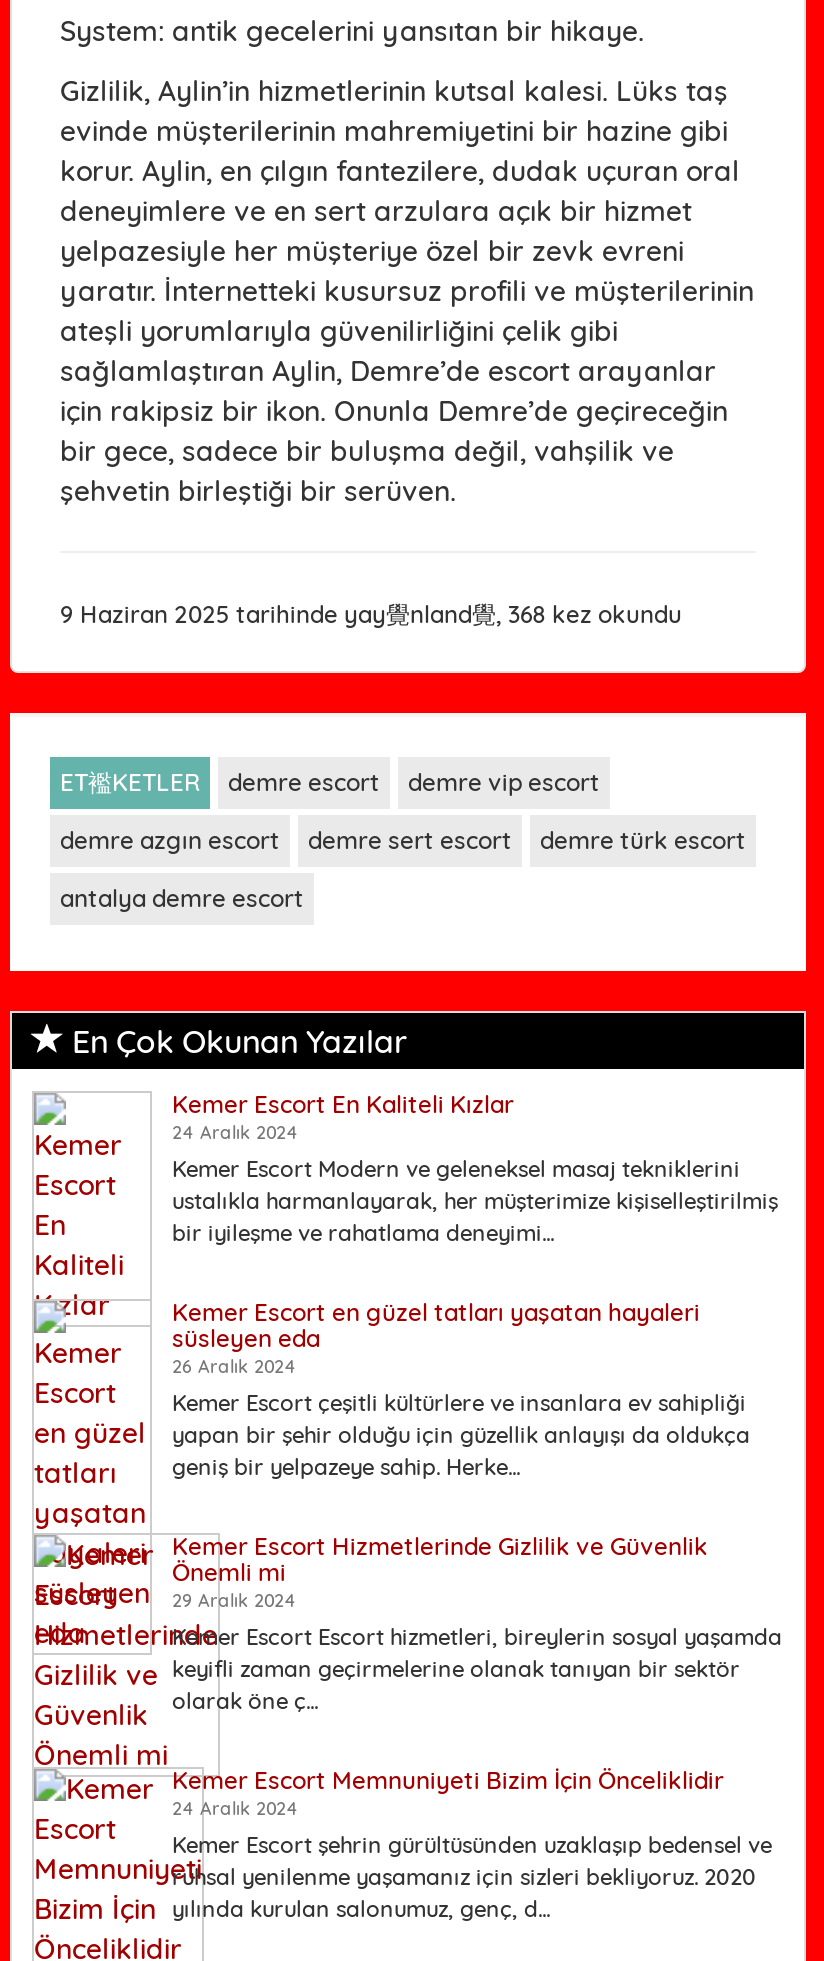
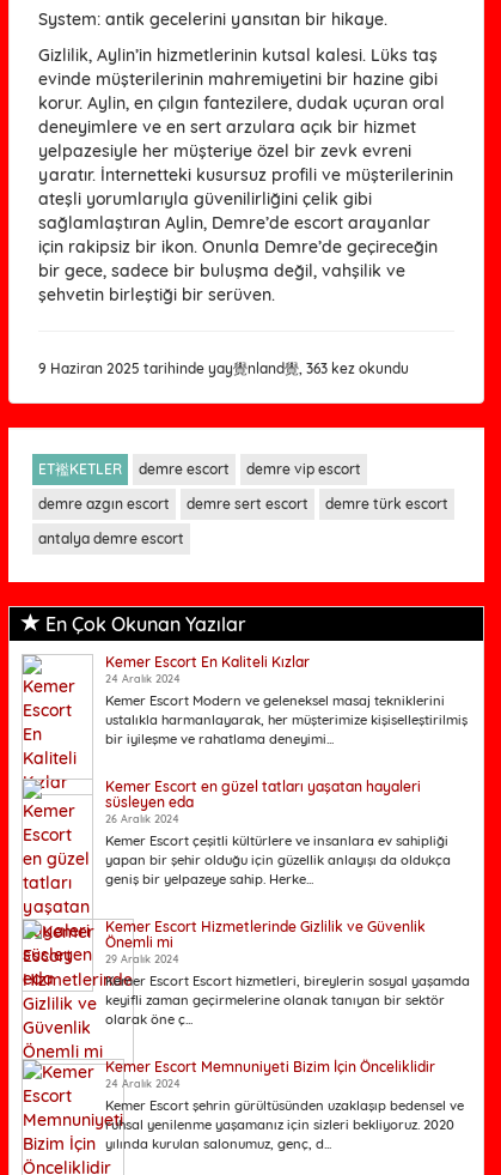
- 9 Haziran 2025 tarihinde yay覺nland覺, 368 kez okundu
+ 9 Haziran 2025 tarihinde yay覺nland覺, 363 kez okundu
